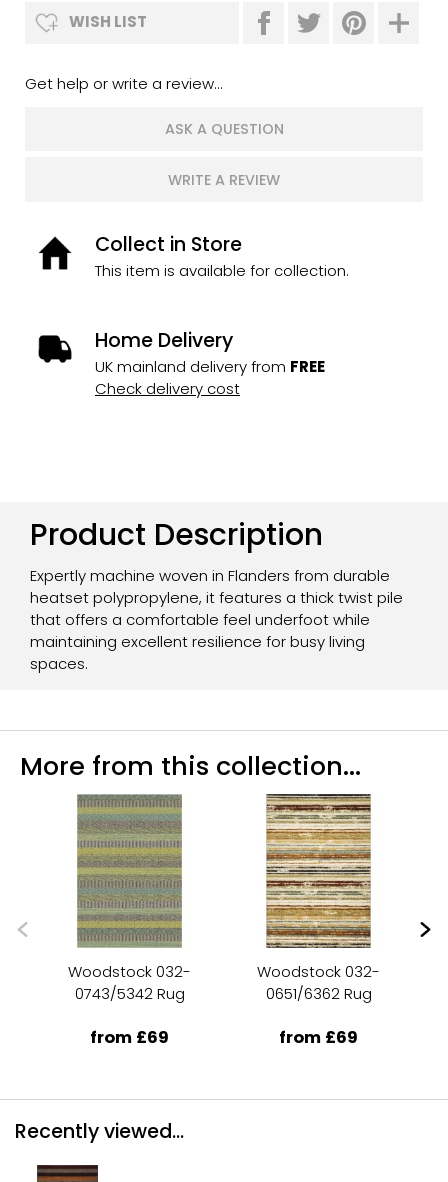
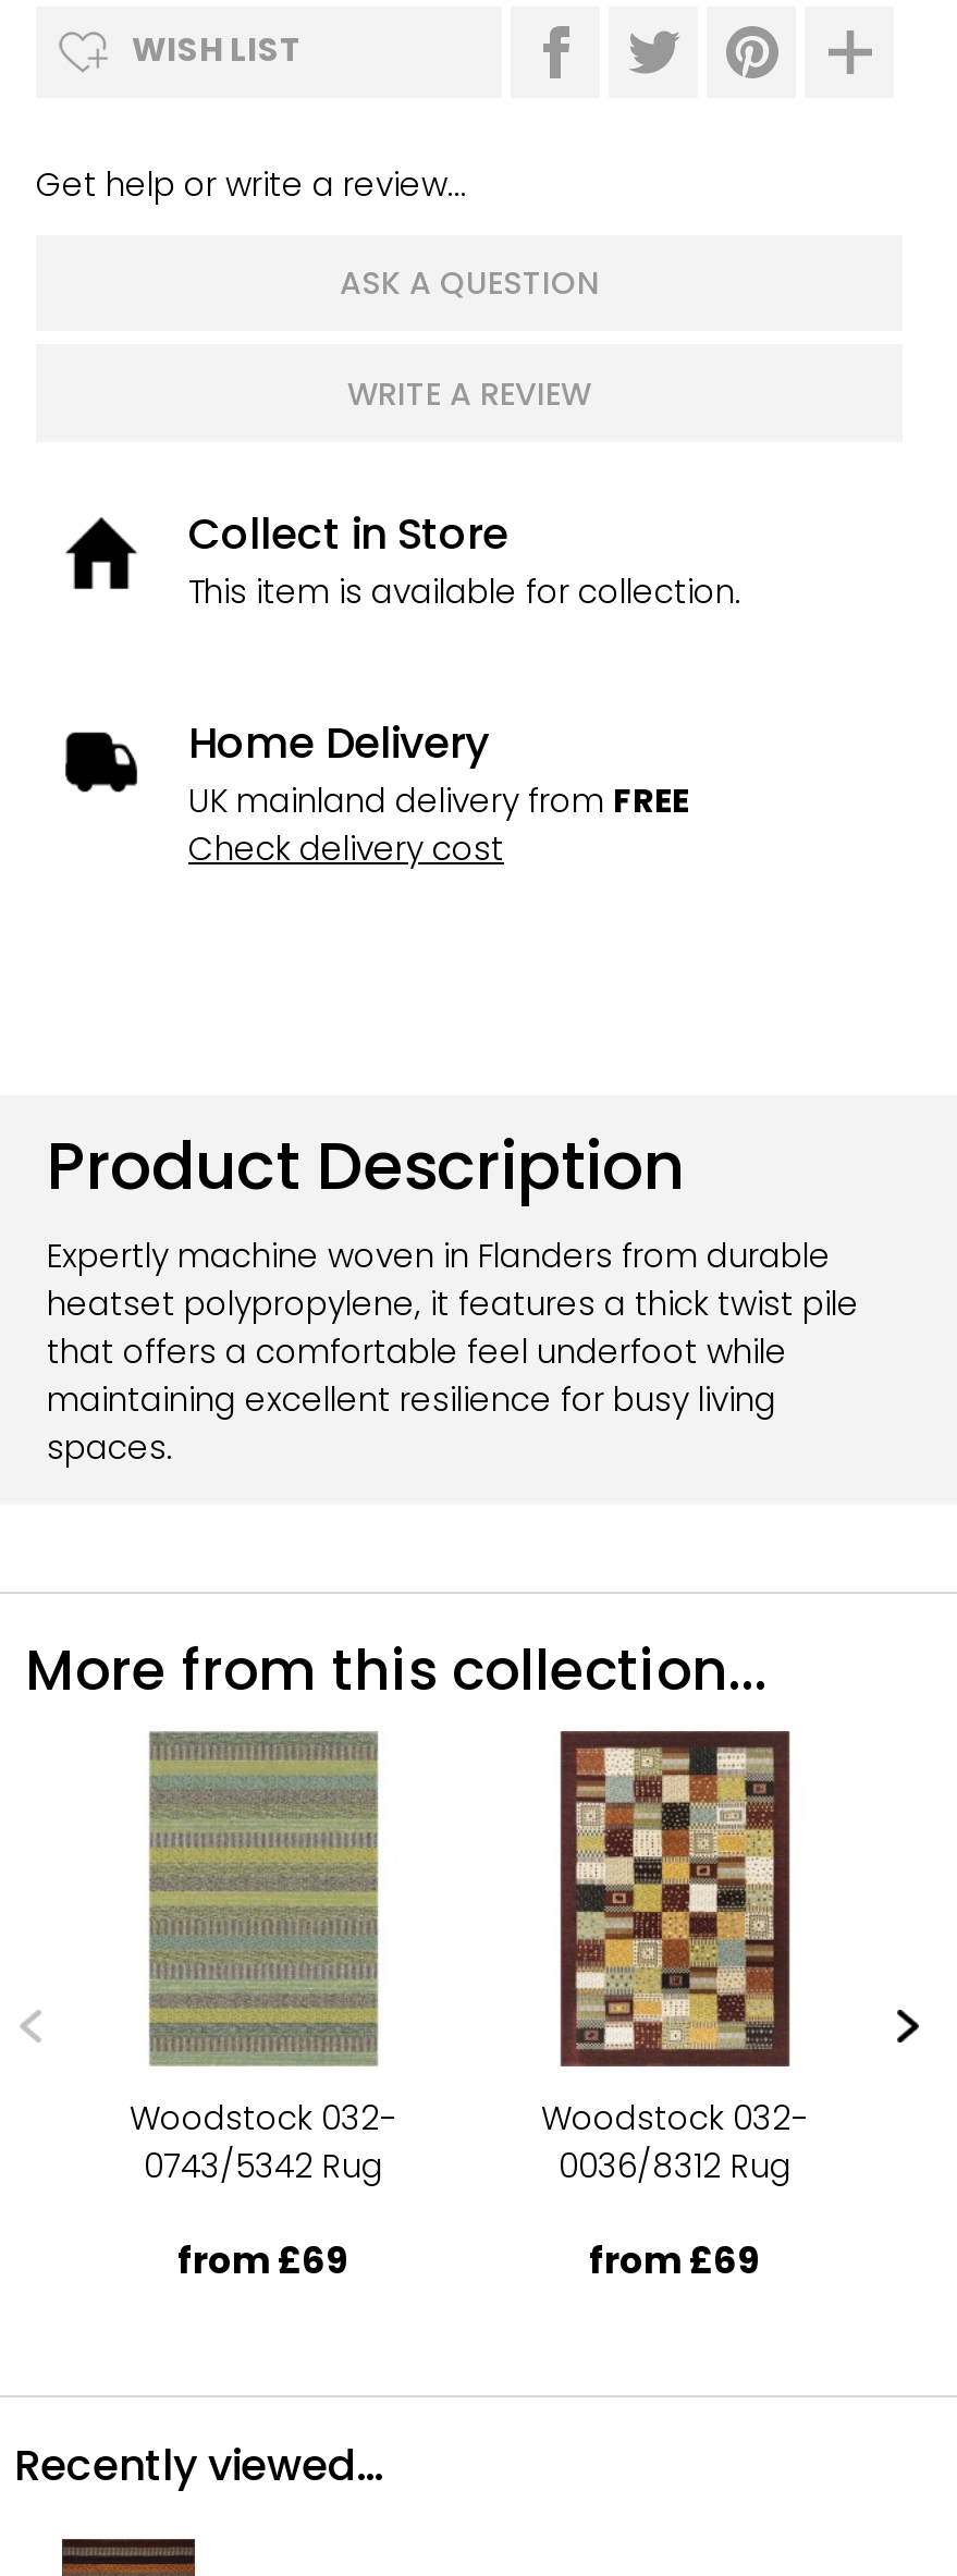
- [image]
- 0651/6362 Rug
+ [image]
+ 0036/8312 Rug
